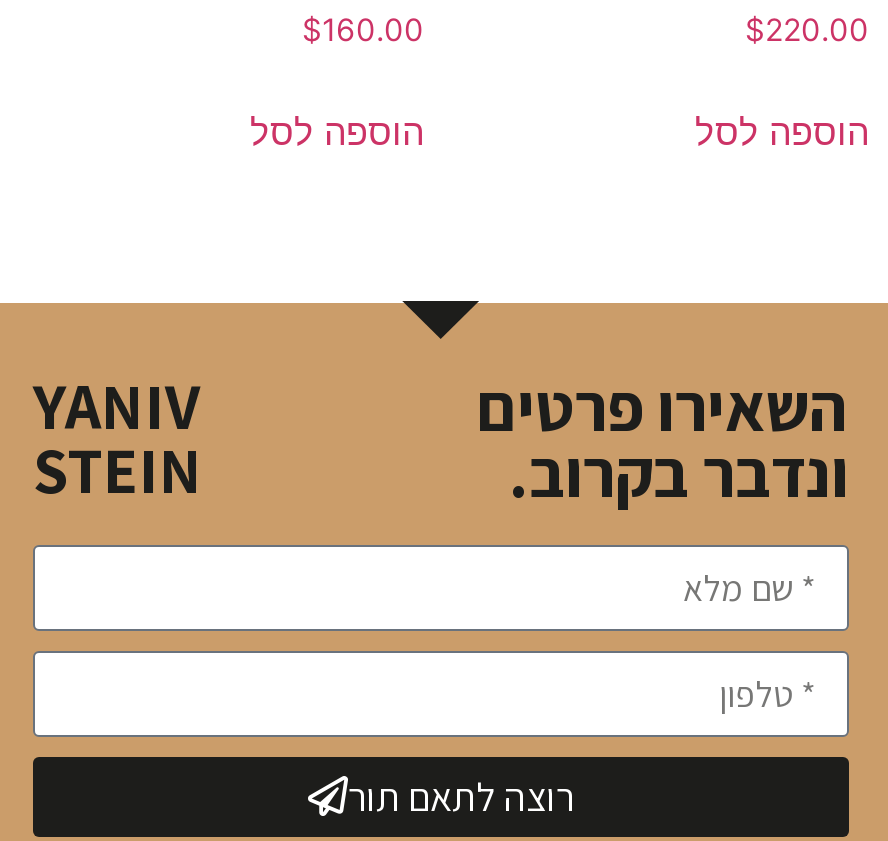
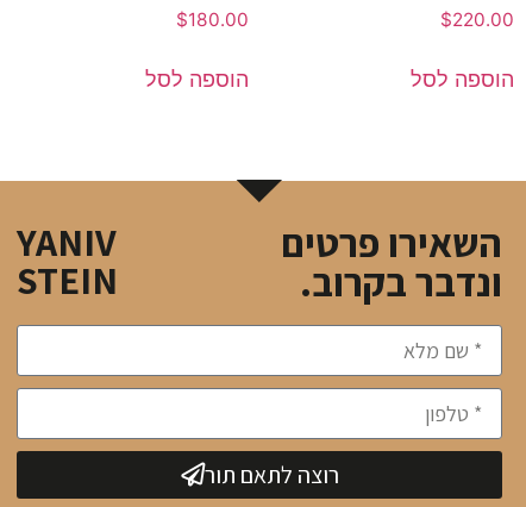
- $160.00
+ $180.00
